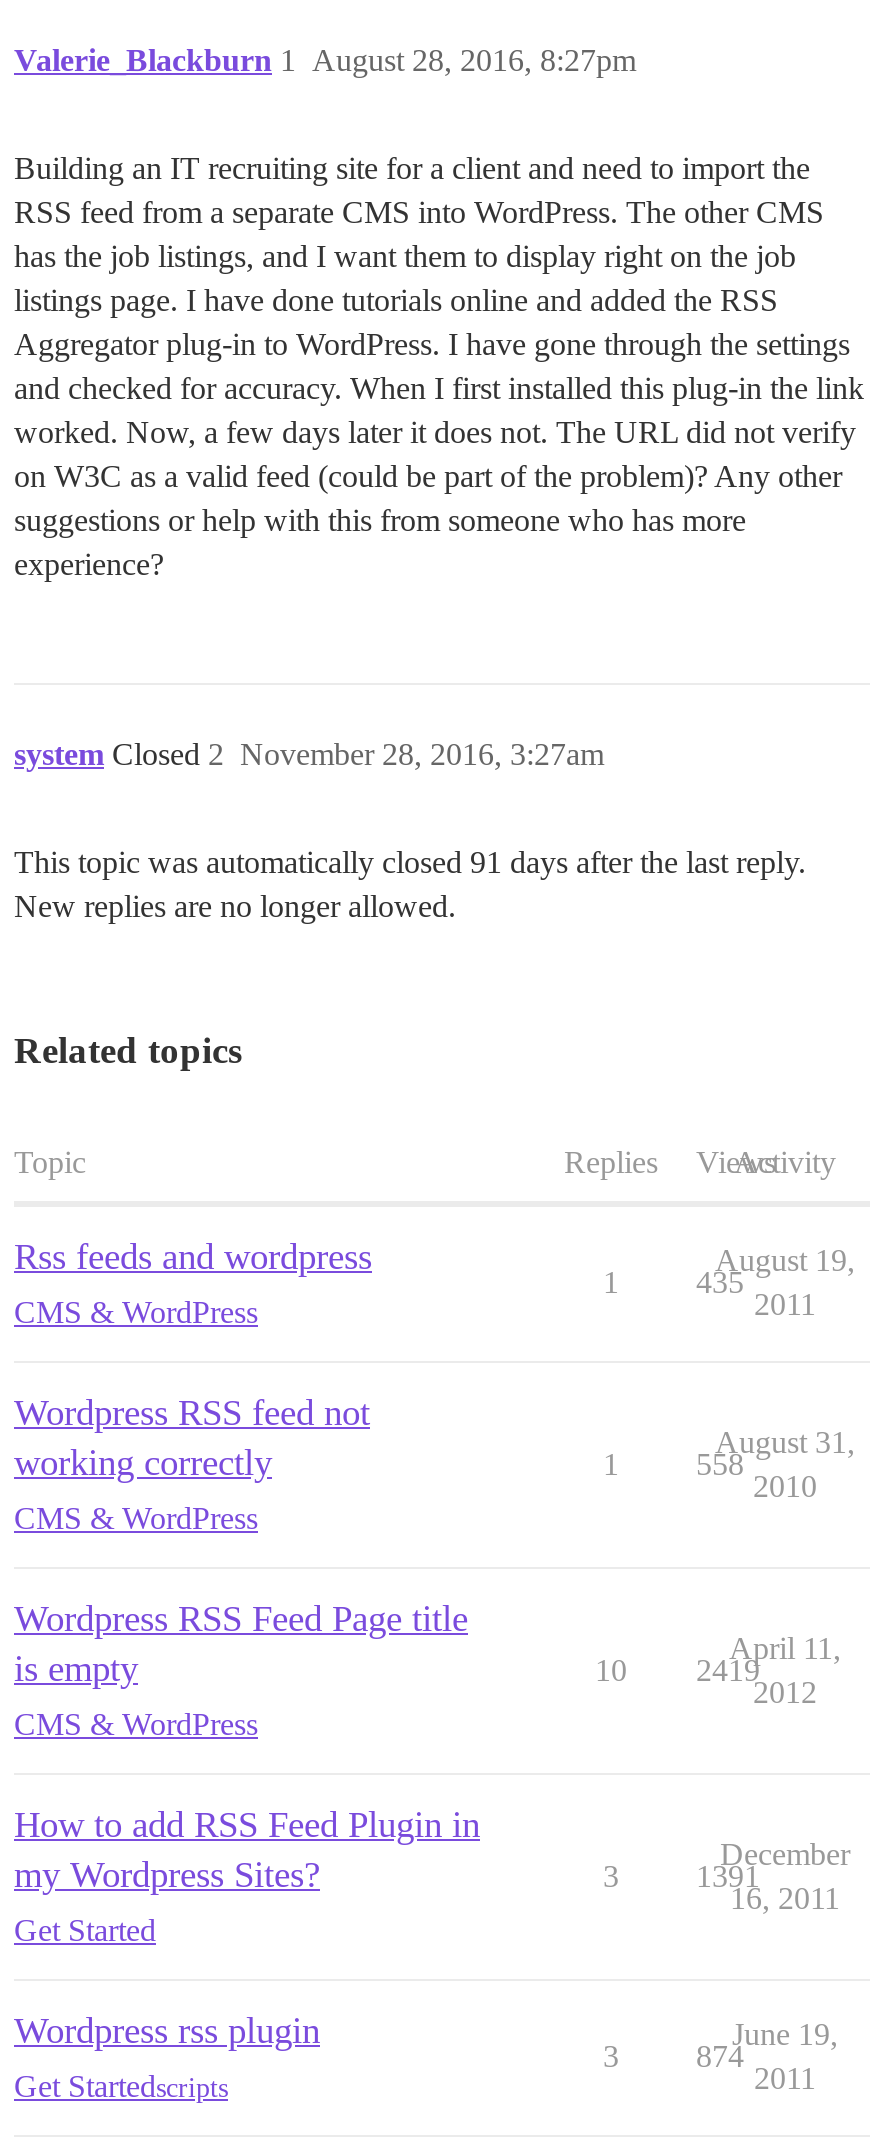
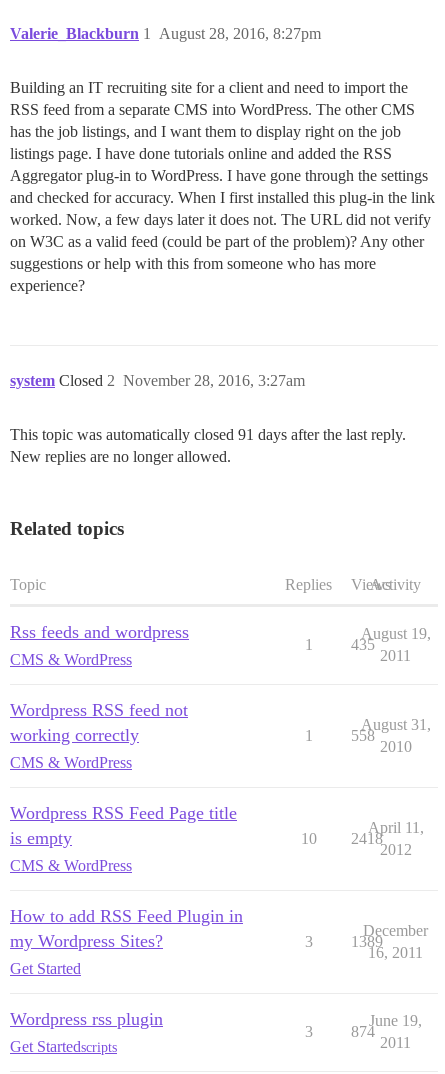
- 2419
+ 2418

- 1391
+ 1389
